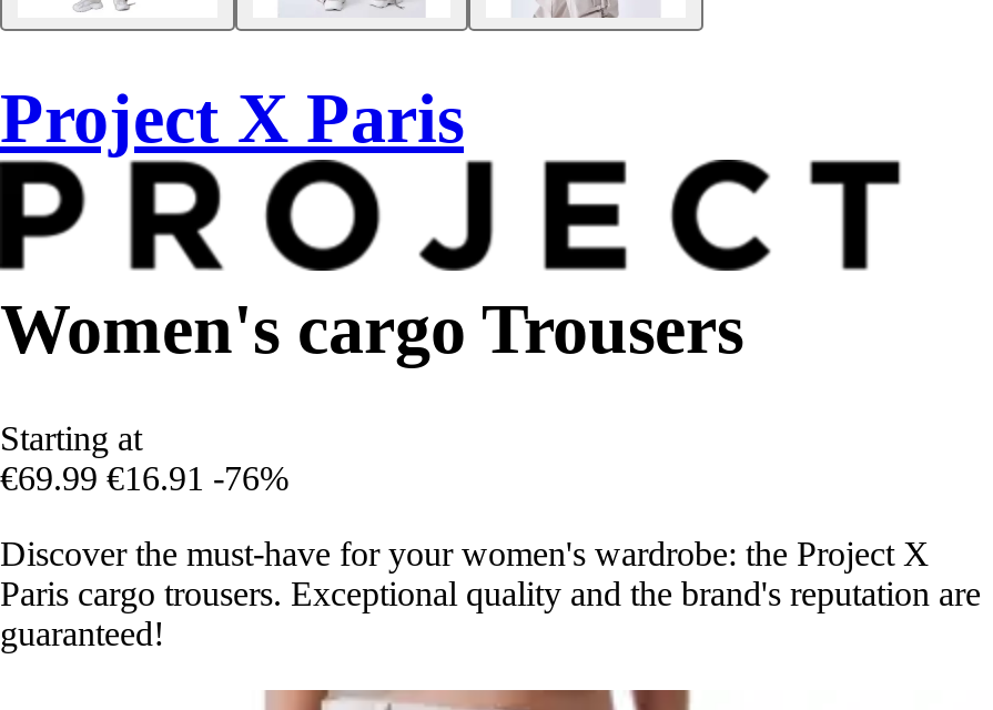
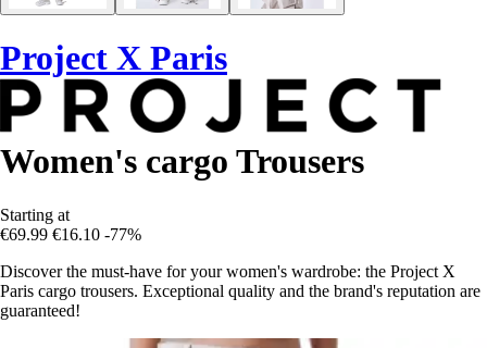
- €69.99 €16.91 -76%
+ €69.99 €16.10 -77%
